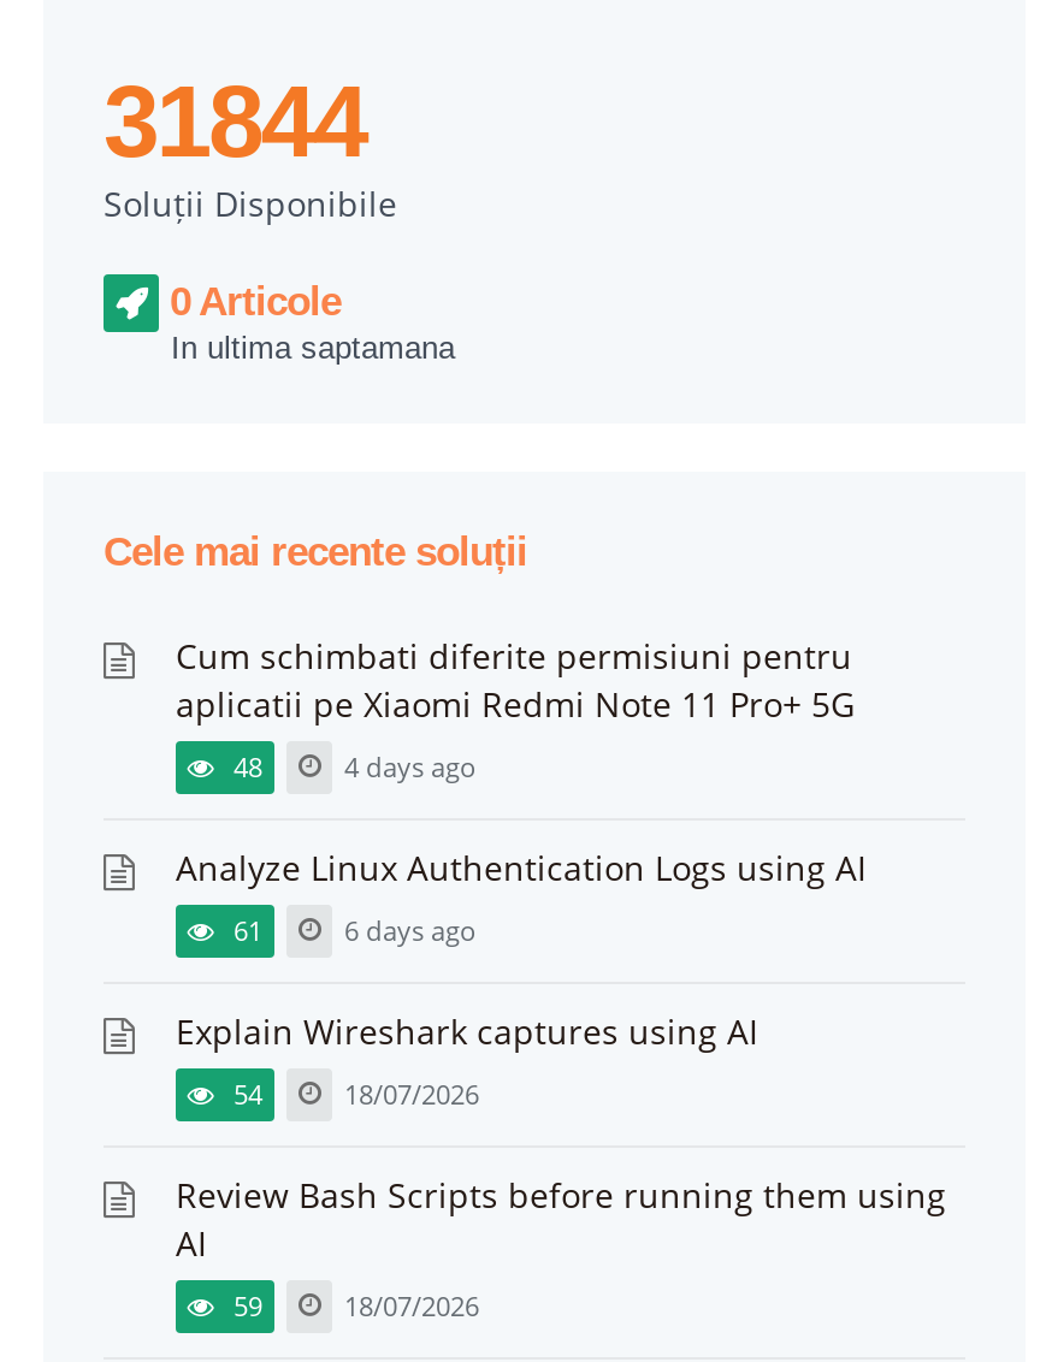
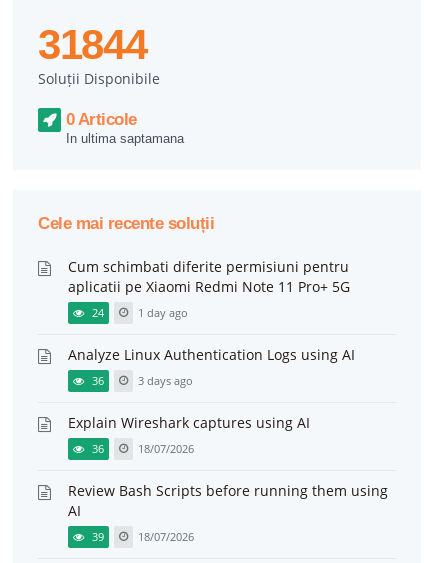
- 48
+ 24

- 4 days ago
+ 1 day ago

- 61
+ 36

- 6 days ago
+ 3 days ago

- 54
+ 36

- 59
+ 39
